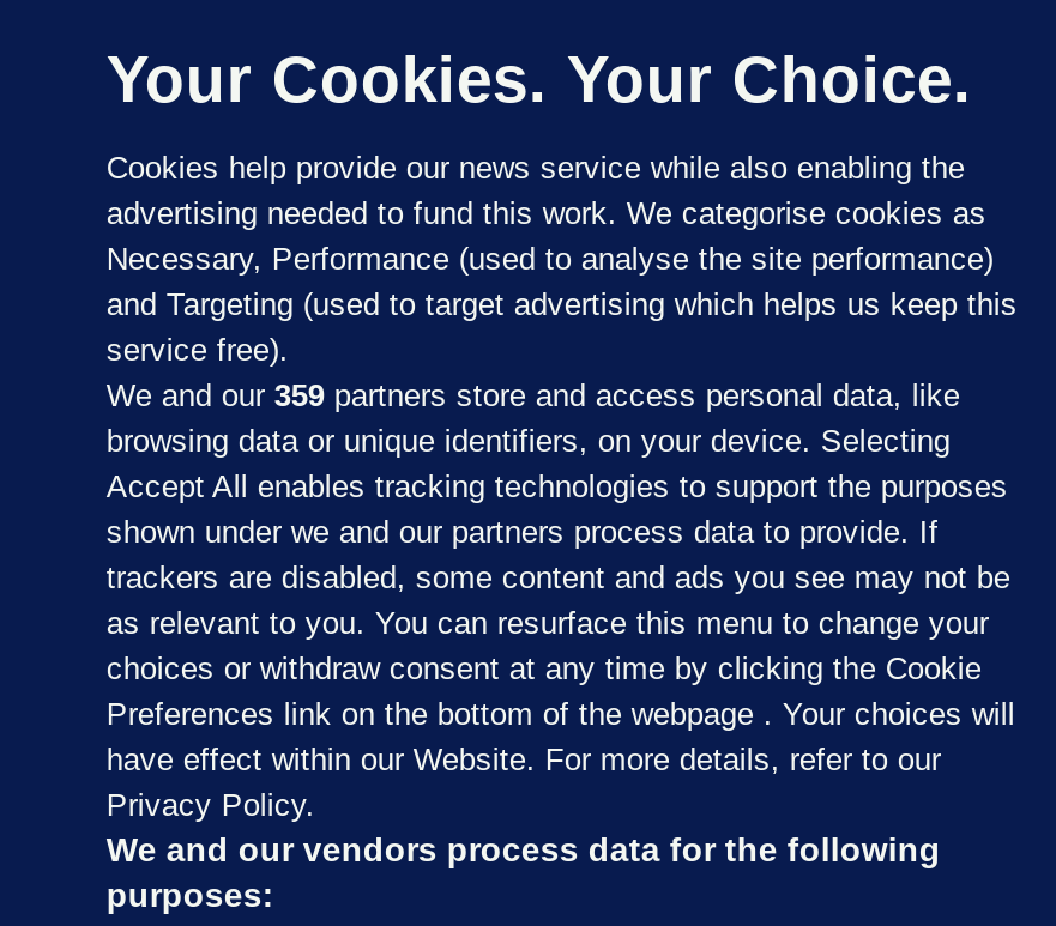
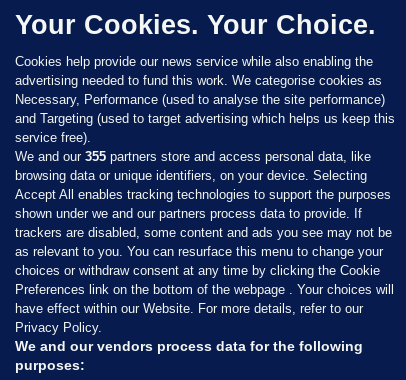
- We and our 359 partners store and access personal data, like
+ We and our 355 partners store and access personal data, like
